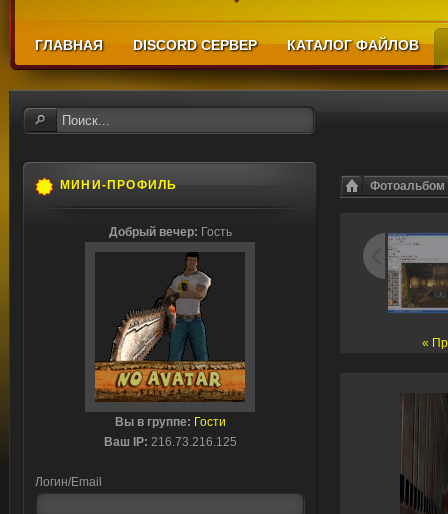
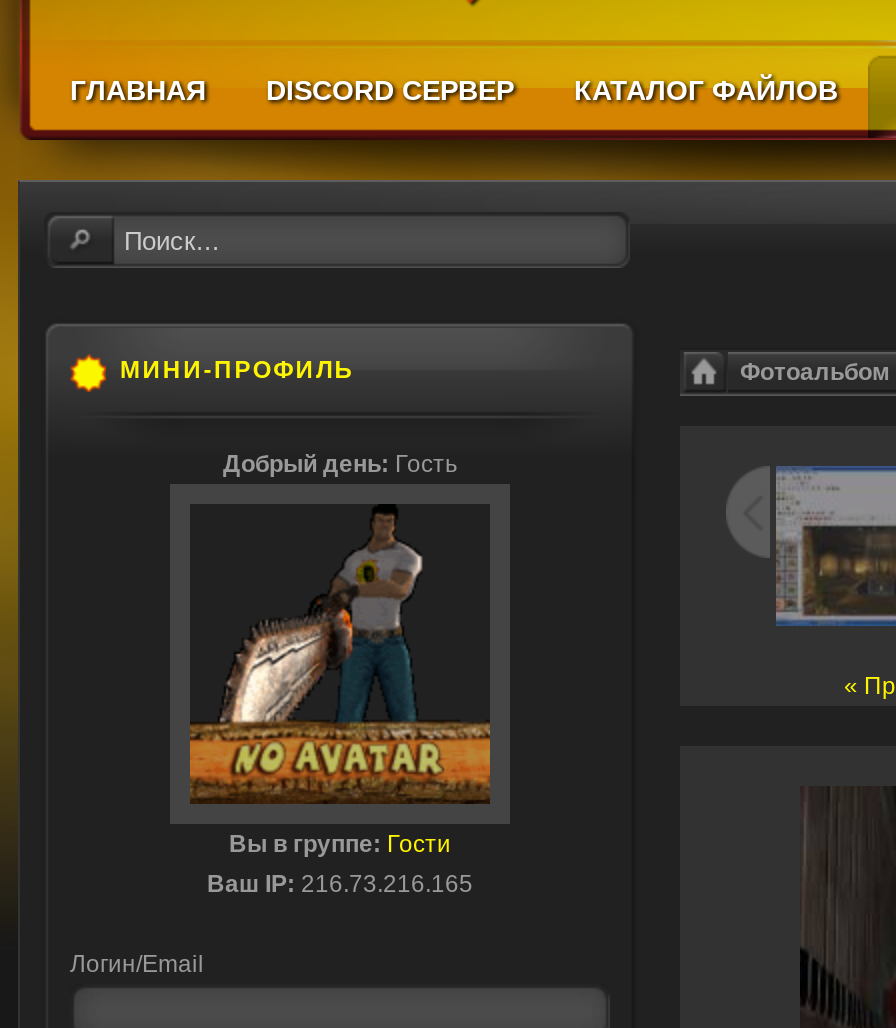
- Добрый вечер: Гость
+ Добрый день: Гость

- Ваш IP: 216.73.216.125
+ Ваш IP: 216.73.216.165
